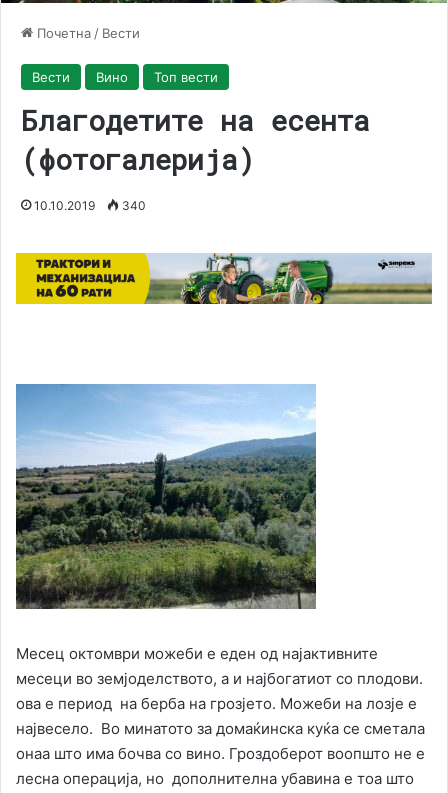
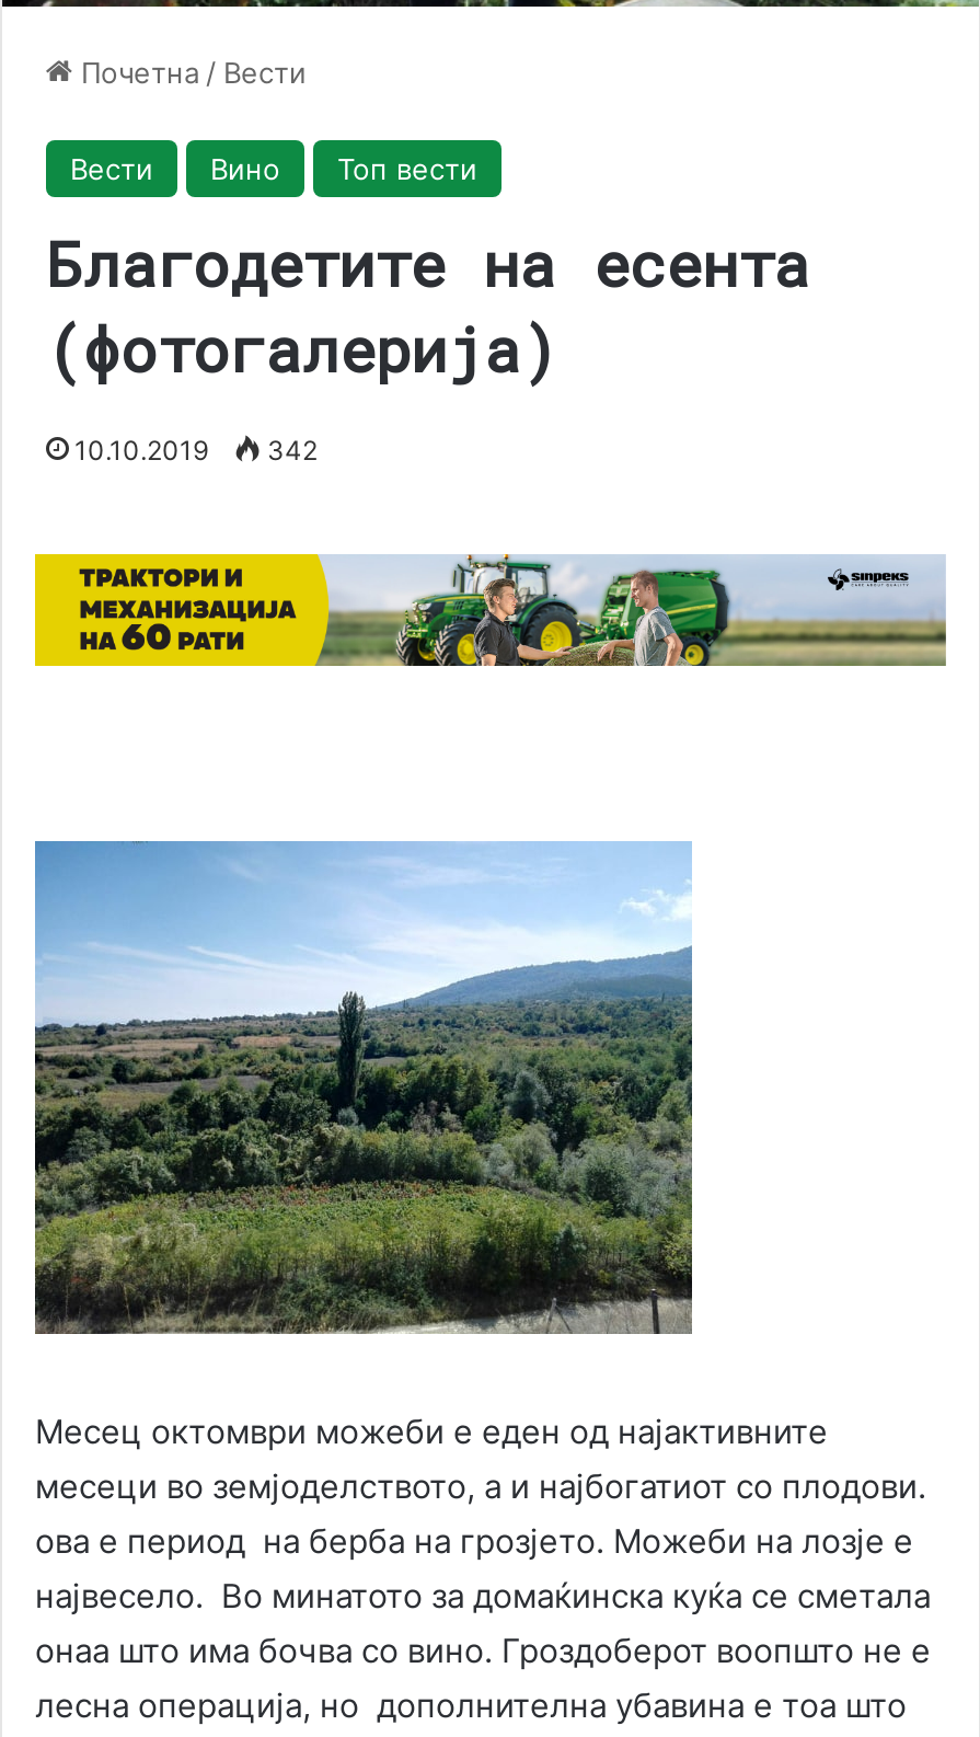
- 10.10.2019 340
+ 10.10.2019 342
